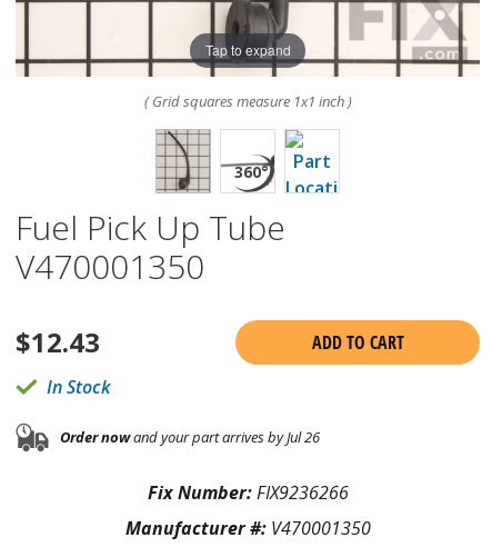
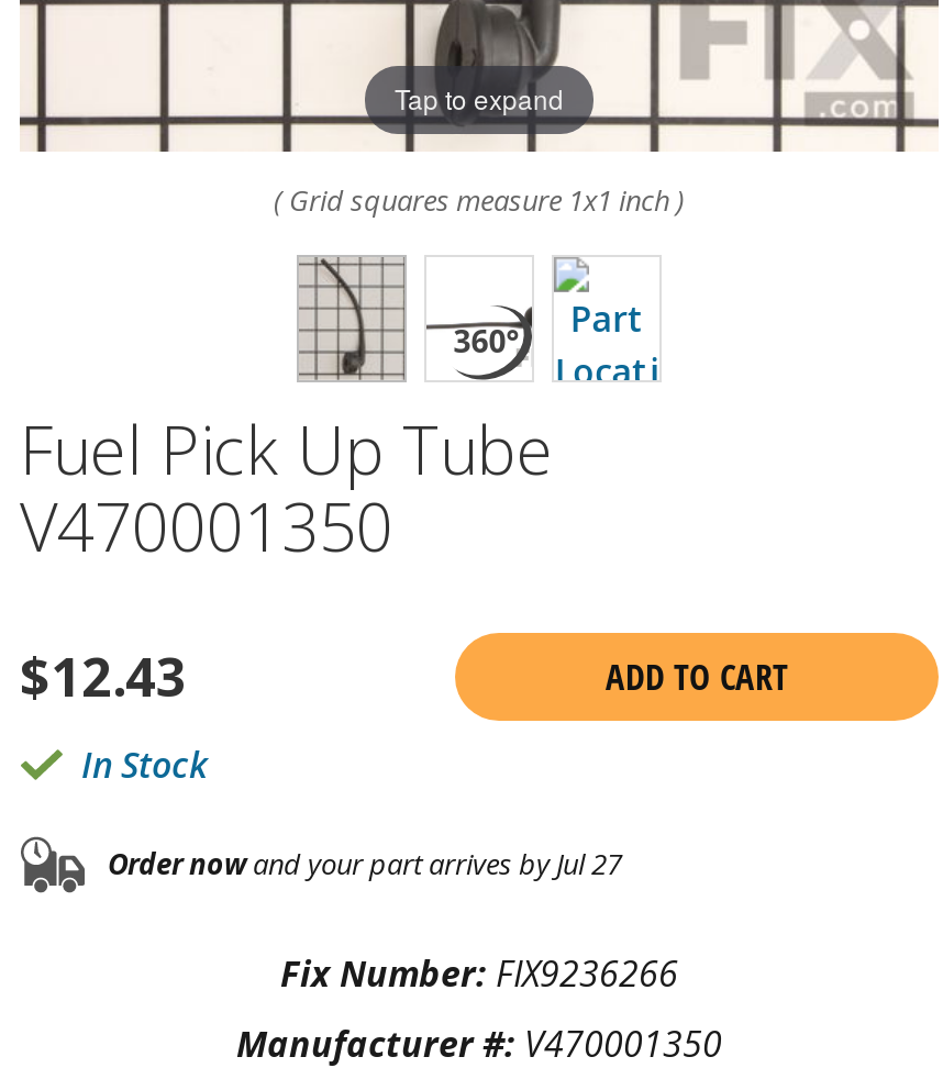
- Order nowand your part arrives by Jul 26
+ Order nowand your part arrives by Jul 27
